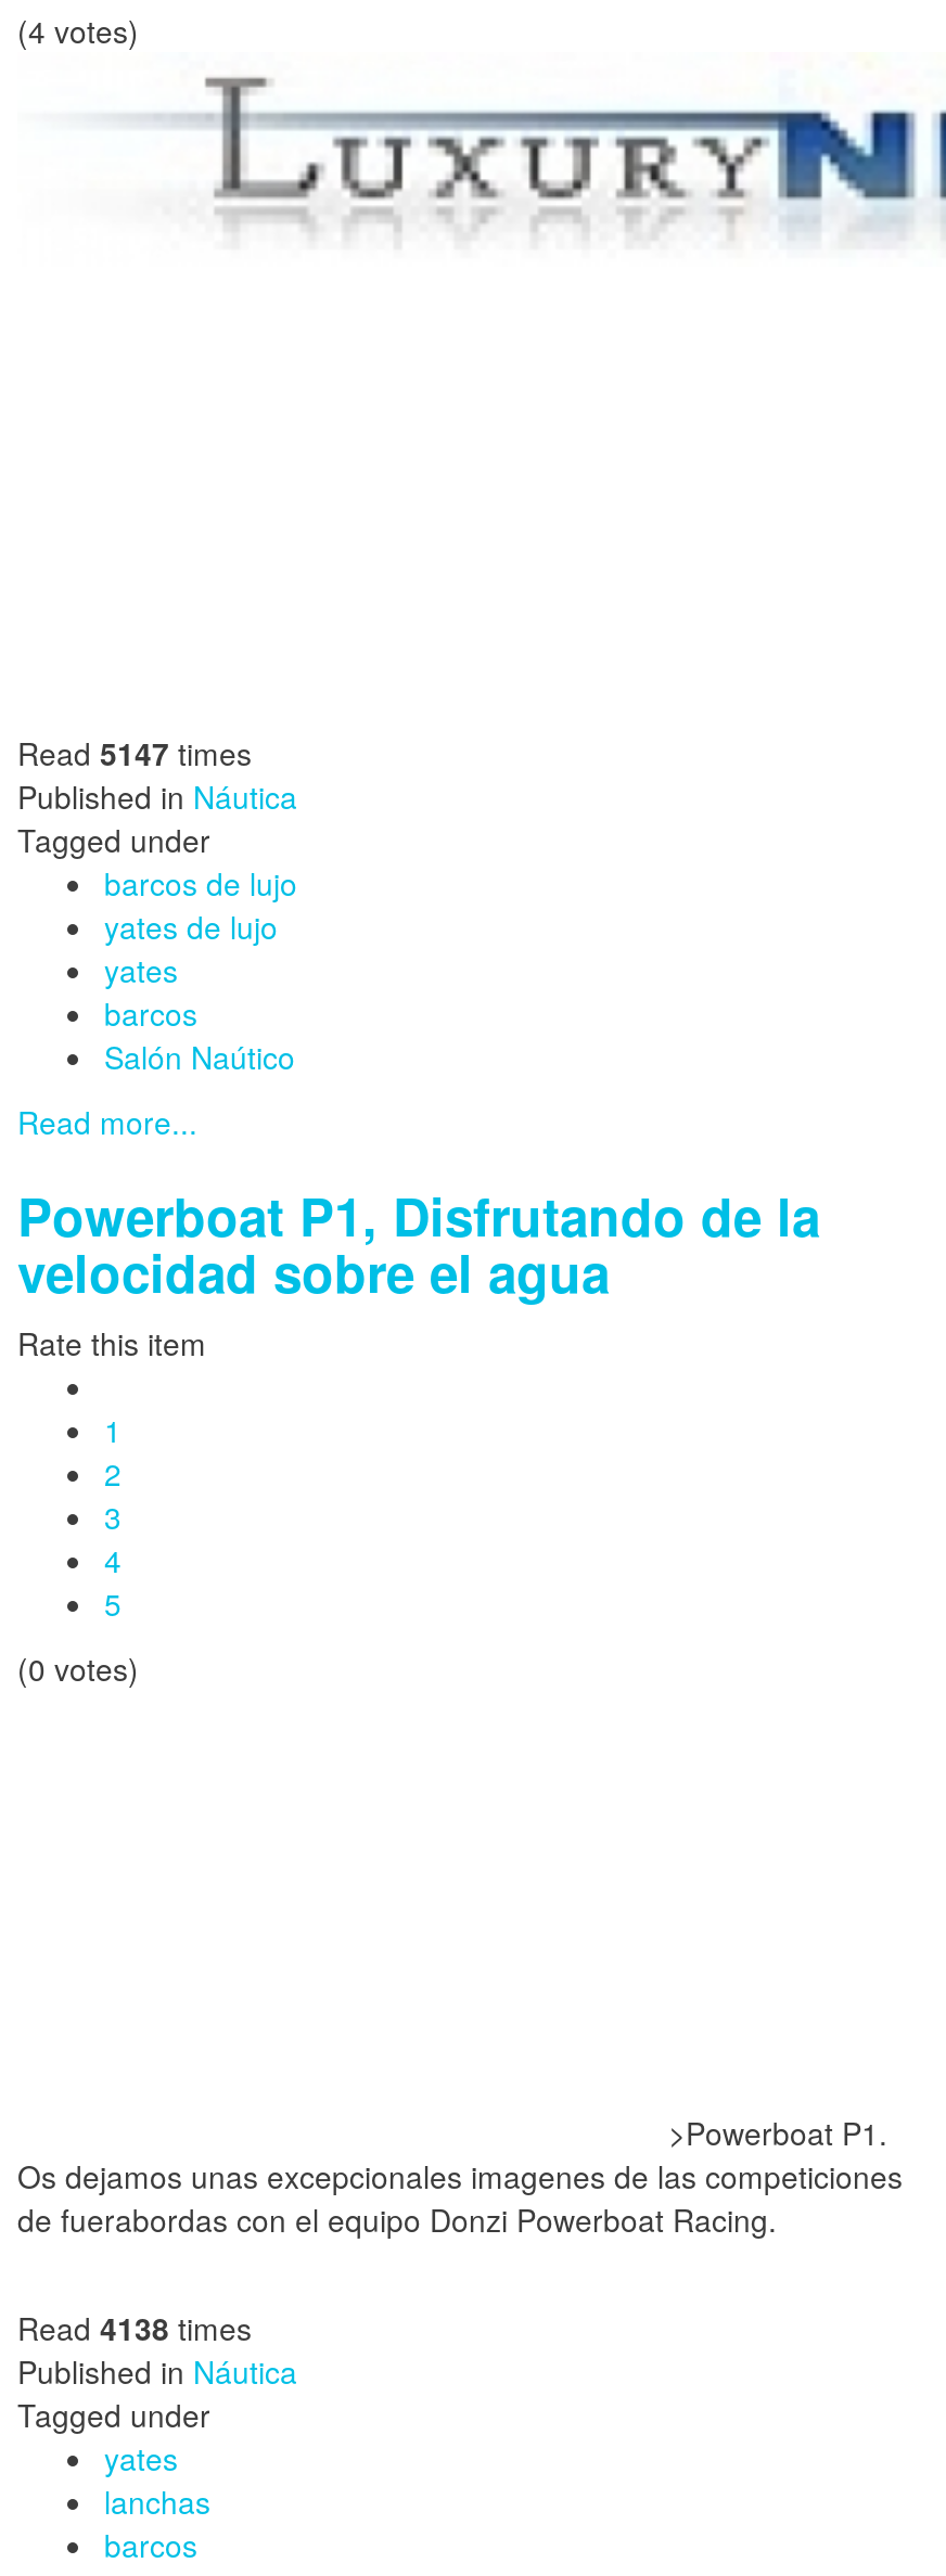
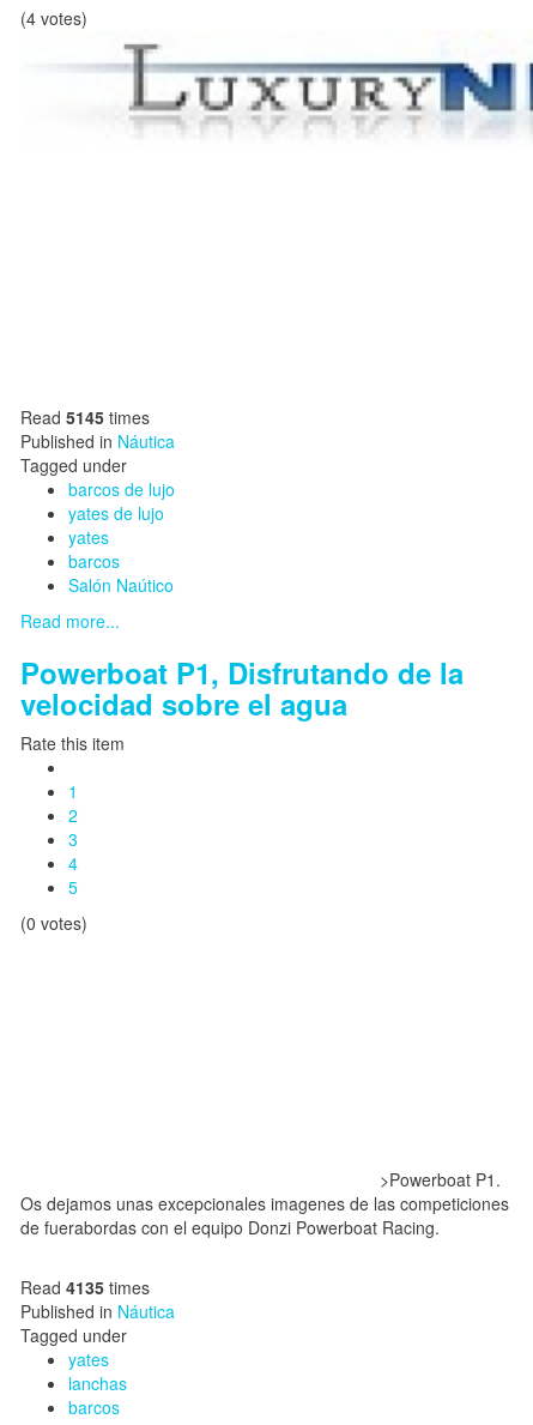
- Read 5147 times
+ Read 5145 times

- Read 4138 times
+ Read 4135 times
